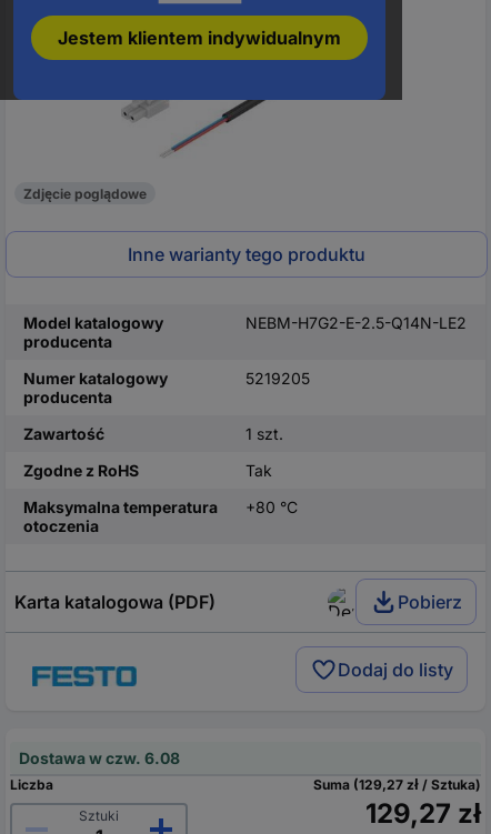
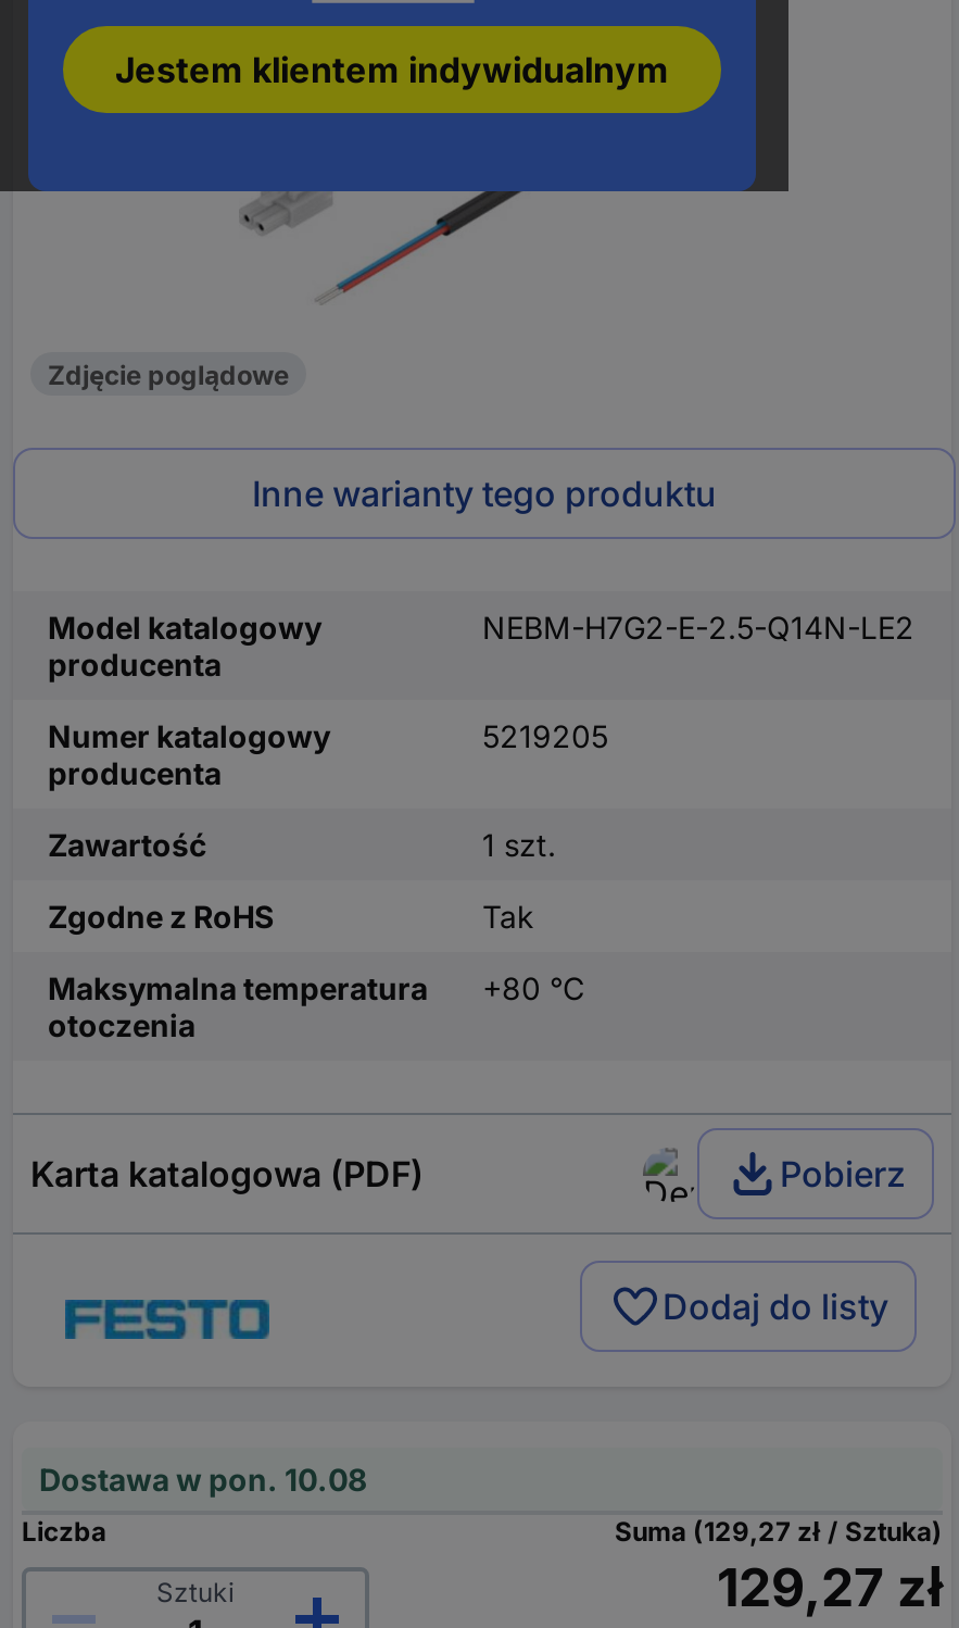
- Dostawa w czw. 6.08
+ Dostawa w pon. 10.08
